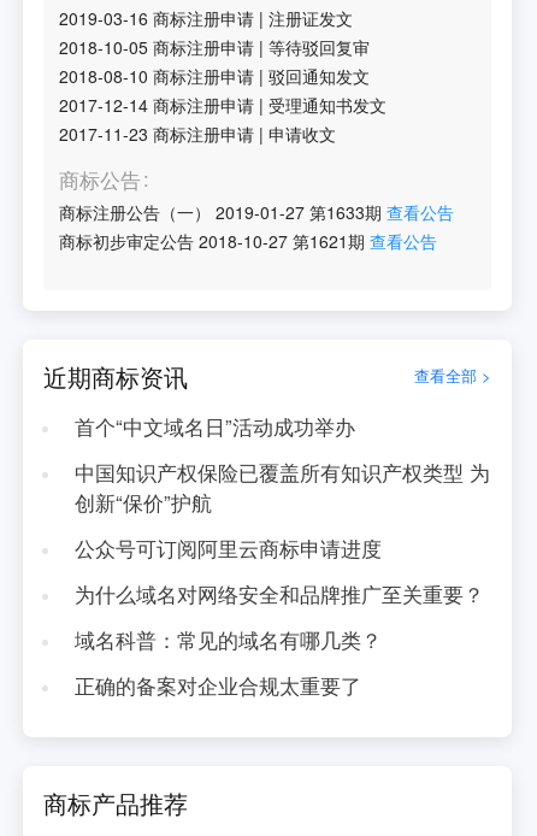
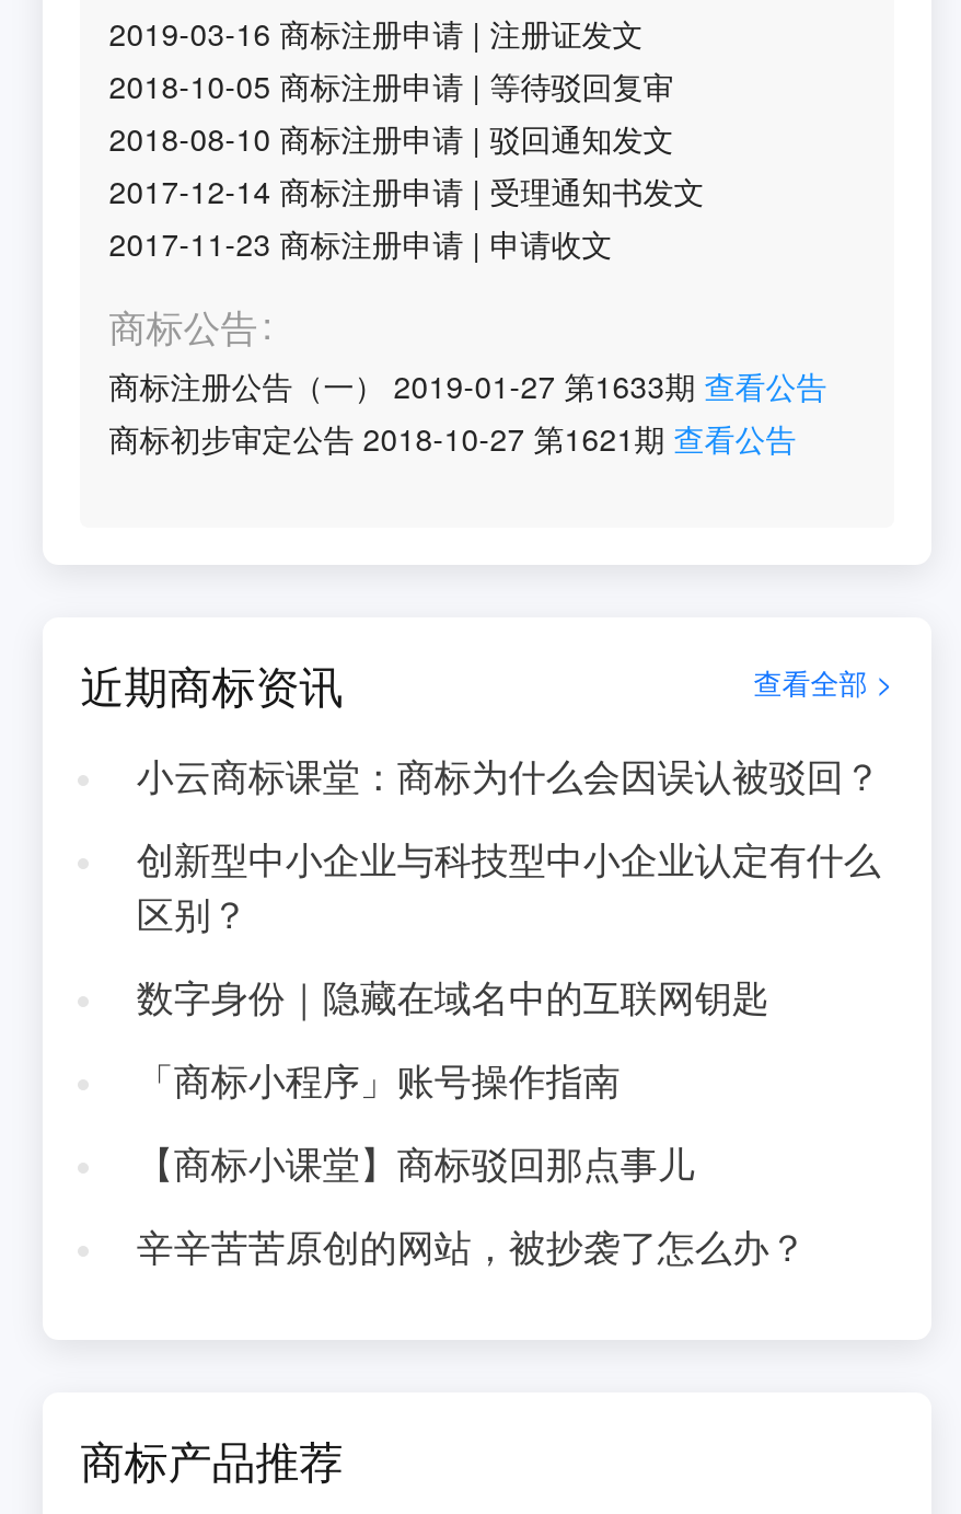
- 首个“中文域名日”活动成功举办
+ 小云商标课堂：商标为什么会因误认被驳回？

- 中国知识产权保险已覆盖所有知识产权类型 为
- 创新“保价”护航
+ 创新型中小企业与科技型中小企业认定有什么
+ 区别？

- 公众号可订阅阿里云商标申请进度
+ 数字身份｜隐藏在域名中的互联网钥匙

- 为什么域名对网络安全和品牌推广至关重要？
+ 「商标小程序」账号操作指南

- 域名科普：常见的域名有哪几类？
+ 【商标小课堂】商标驳回那点事儿

- 正确的备案对企业合规太重要了
+ 辛辛苦苦原创的网站，被抄袭了怎么办？
